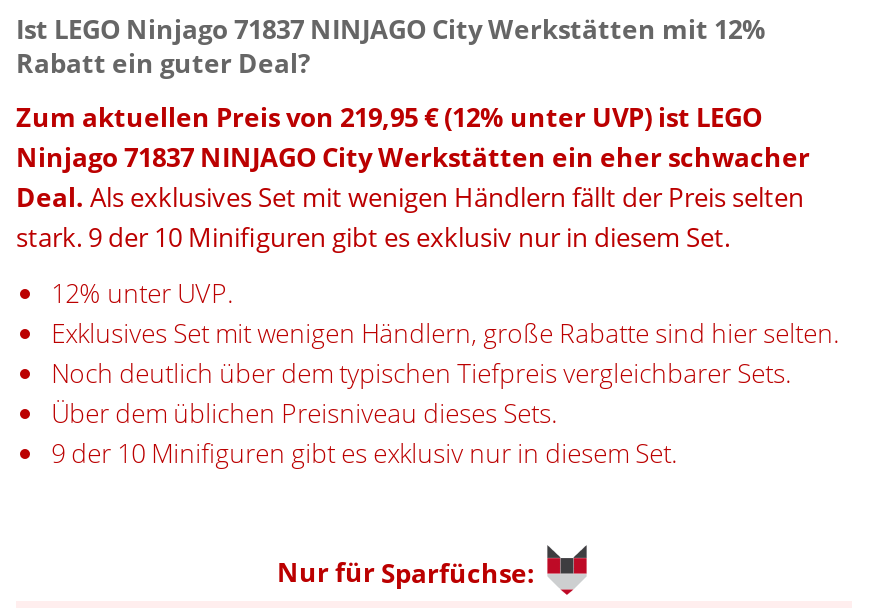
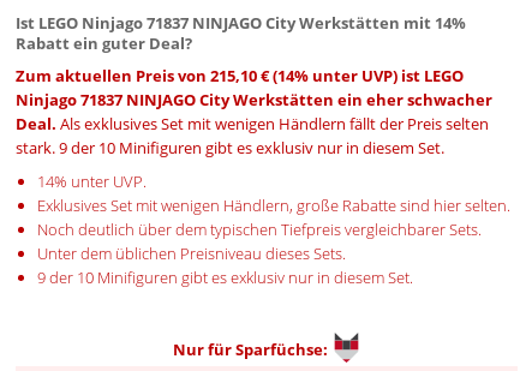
- Ist LEGO Ninjago 71837 NINJAGO City Werkstätten mit 12%
+ Ist LEGO Ninjago 71837 NINJAGO City Werkstätten mit 14%

- Zum aktuellen Preis von 219,95 € (12% unter UVP) ist LEGO
+ Zum aktuellen Preis von 215,10 € (14% unter UVP) ist LEGO

- 12% unter UVP.
+ 14% unter UVP.

- Über dem üblichen Preisniveau dieses Sets.
+ Unter dem üblichen Preisniveau dieses Sets.
